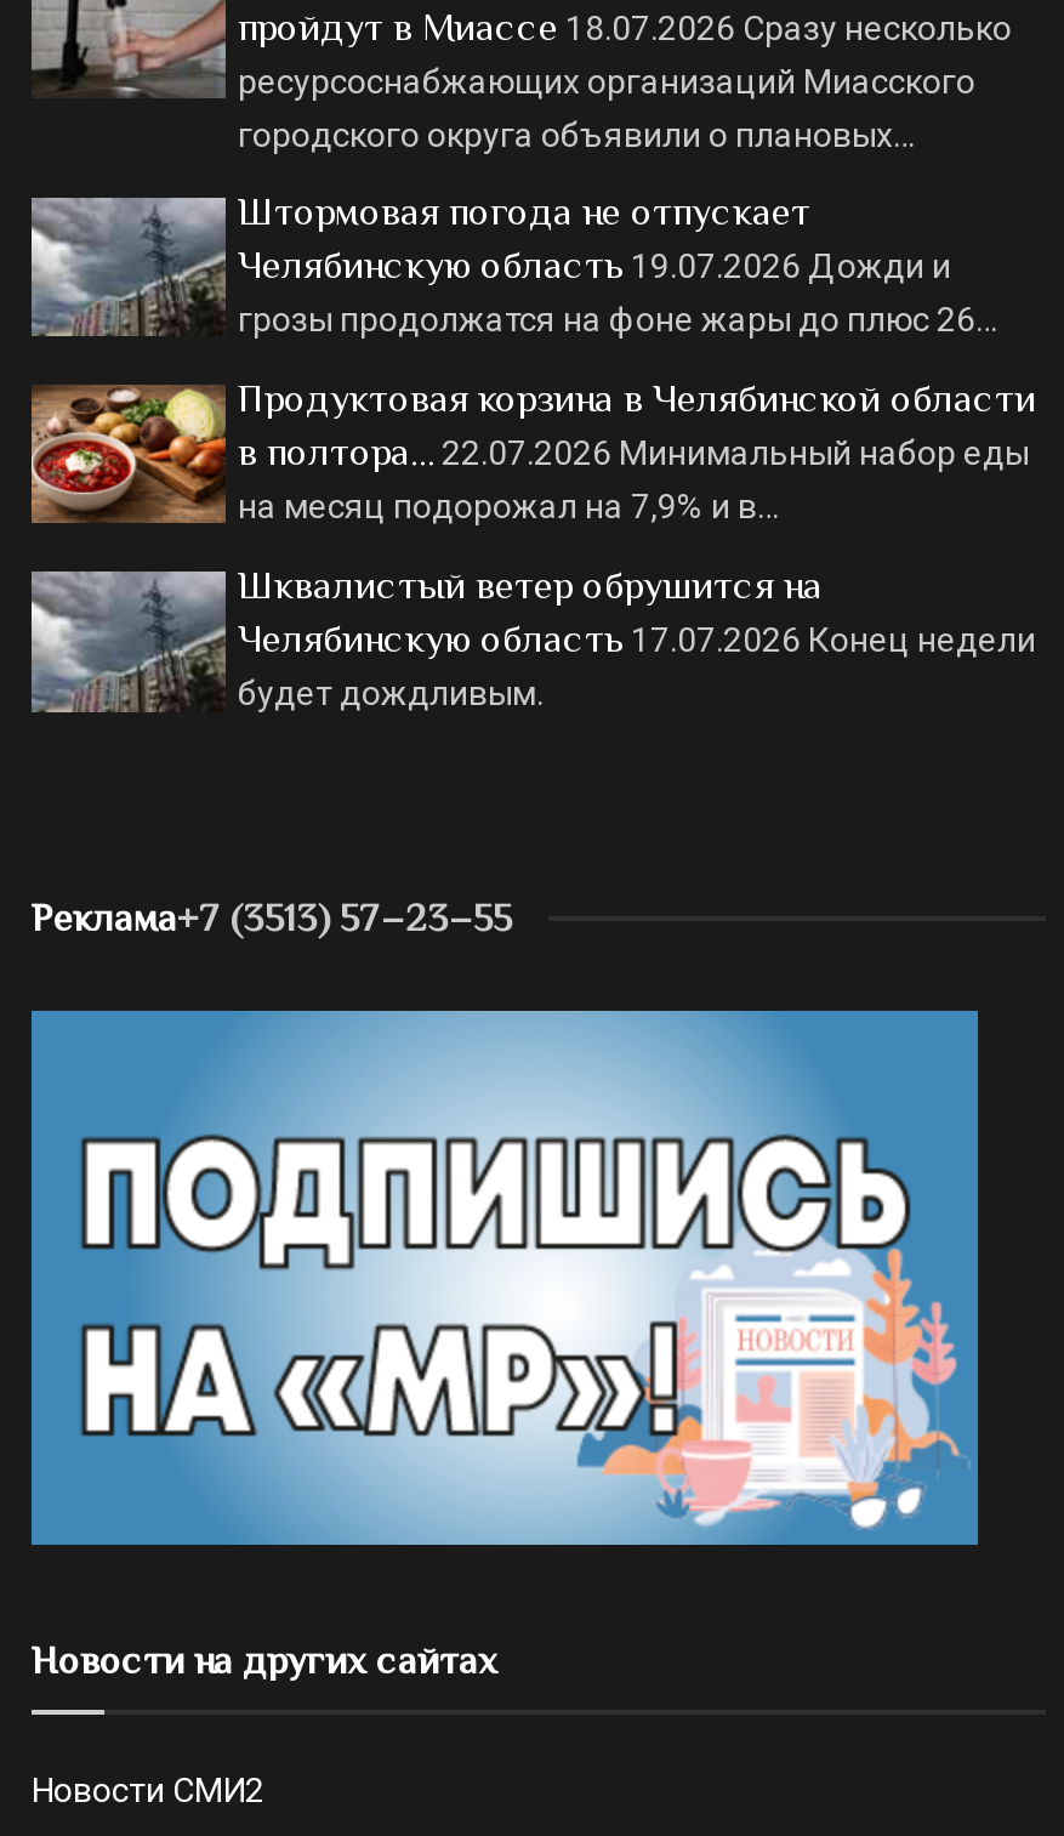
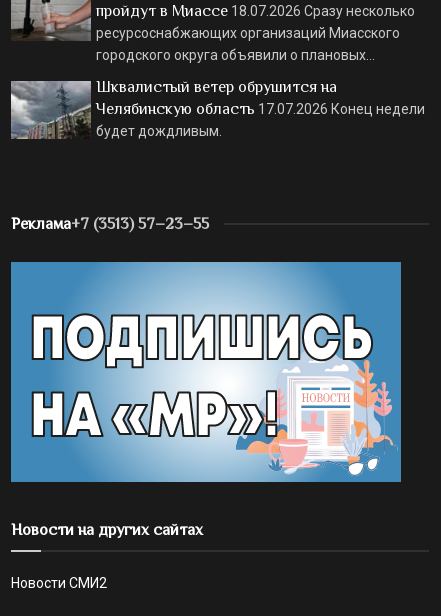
- [image]
- Штормовая погода не отпускает
- Челябинскую область 19.07.2026 Дожди и
- грозы продолжатся на фоне жары до плюс 26…
- Продуктовая корзина в Челябинской области
- в полтора… 22.07.2026 Минимальный набор еды
- на месяц подорожал на 7,9% и в…
